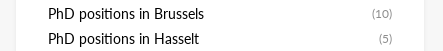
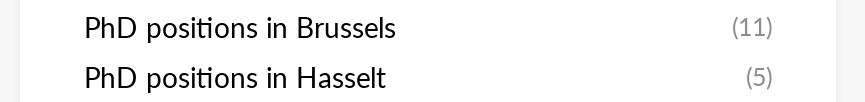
- (10)
+ (11)
